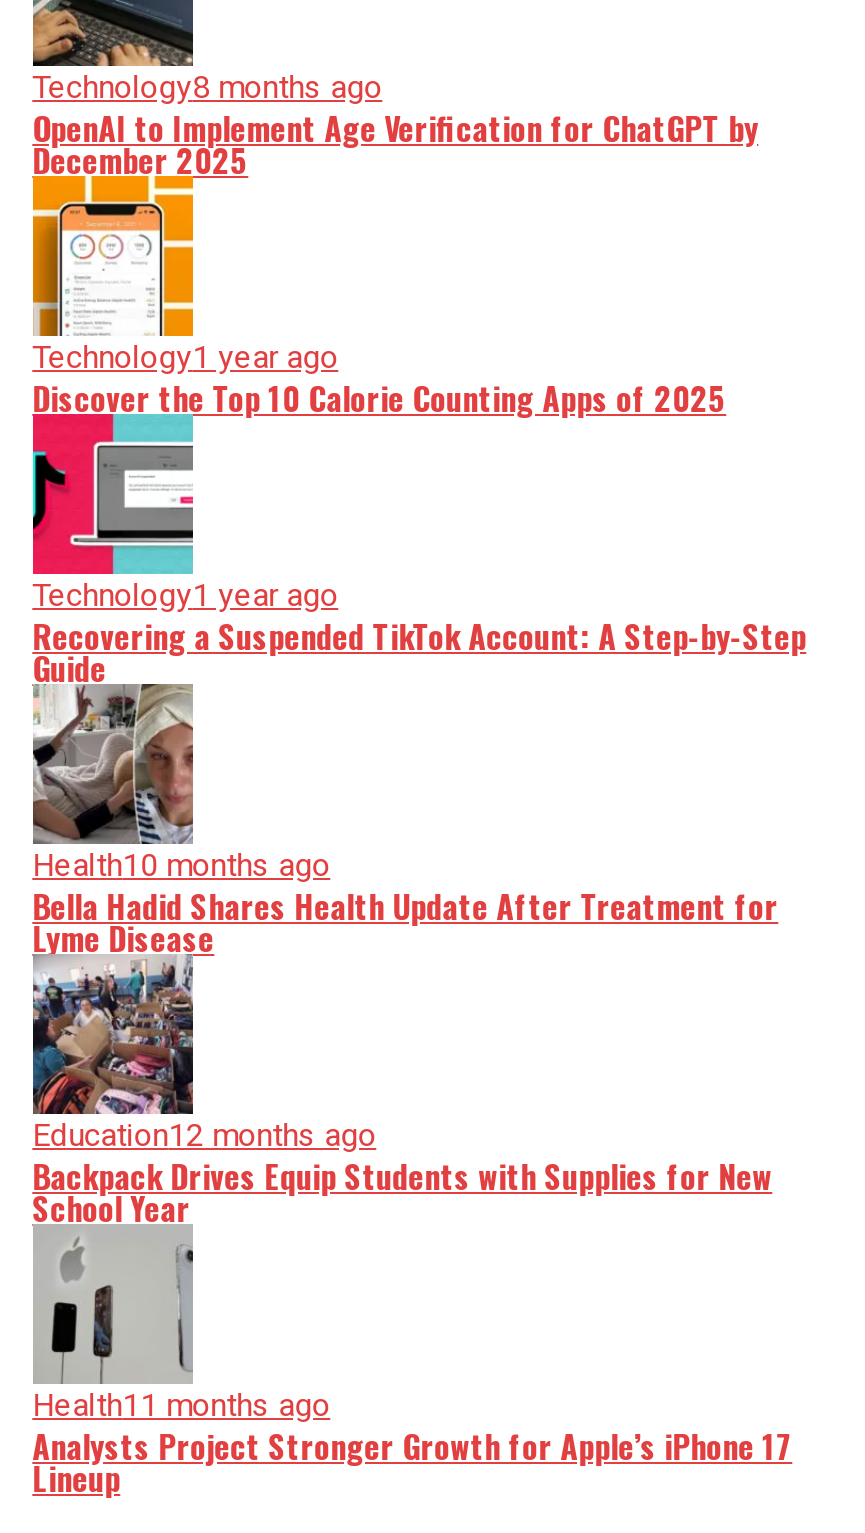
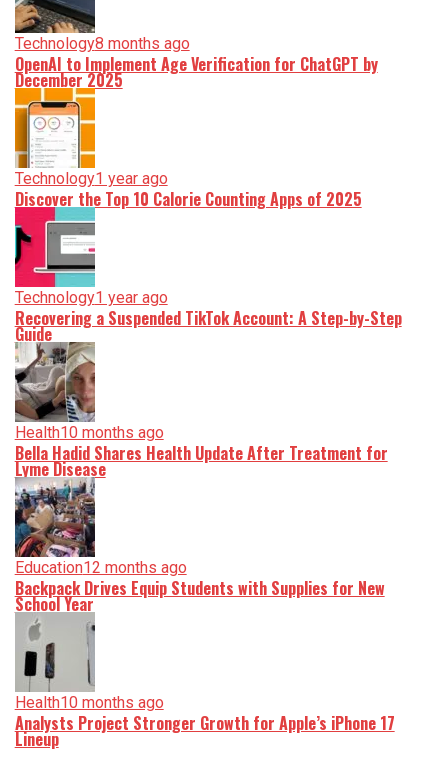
- Health11 months ago
+ Health10 months ago
